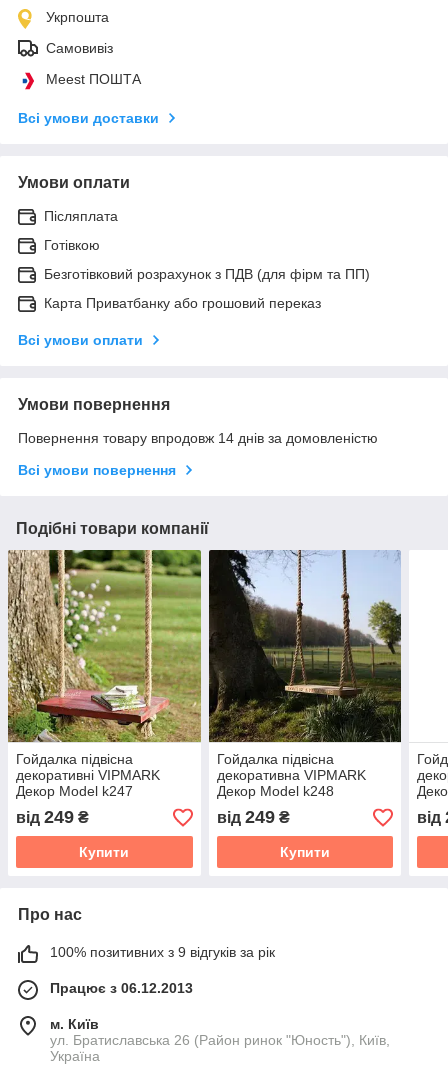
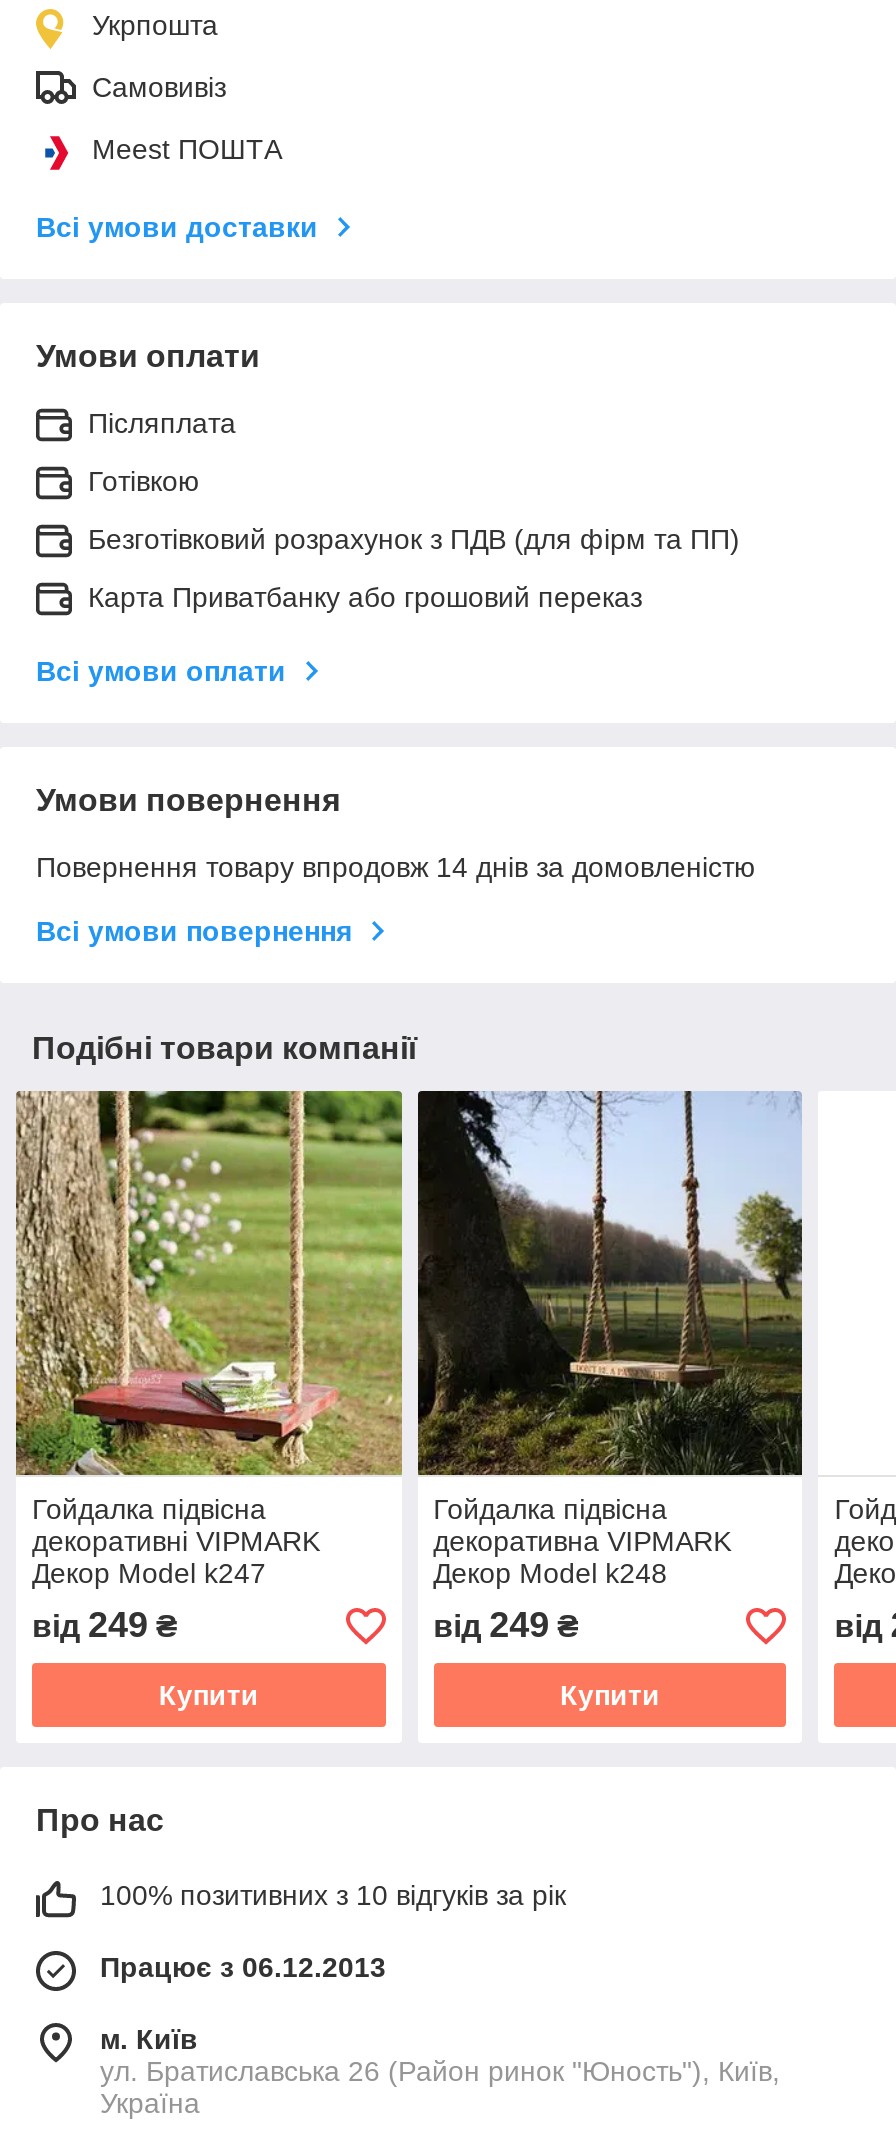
- 100% позитивних з 9 відгуків за рік
+ 100% позитивних з 10 відгуків за рік
